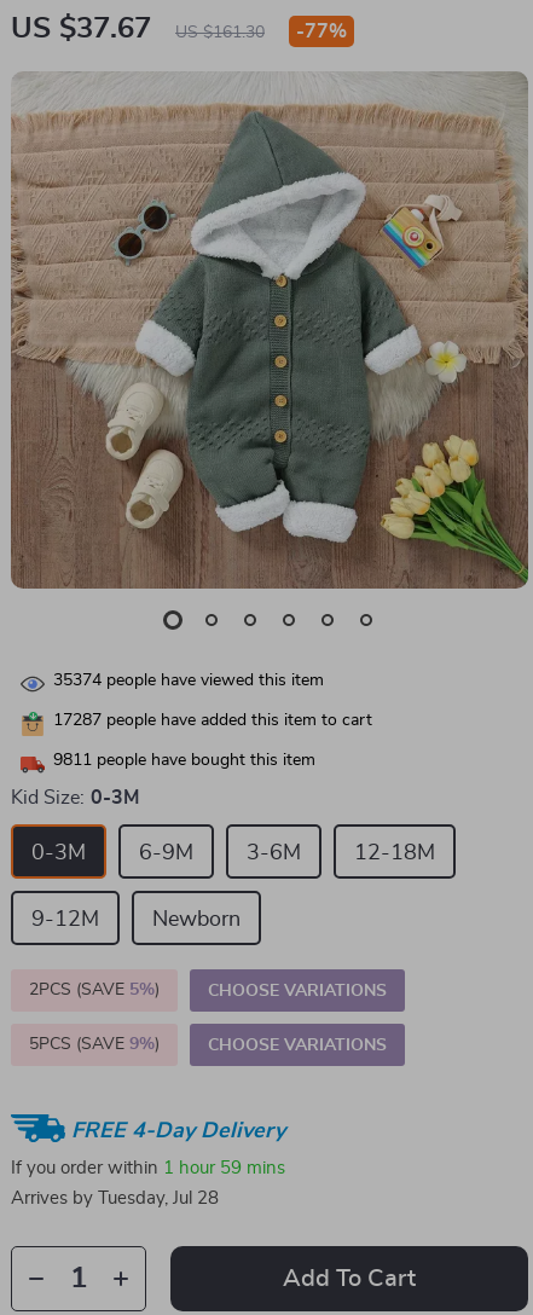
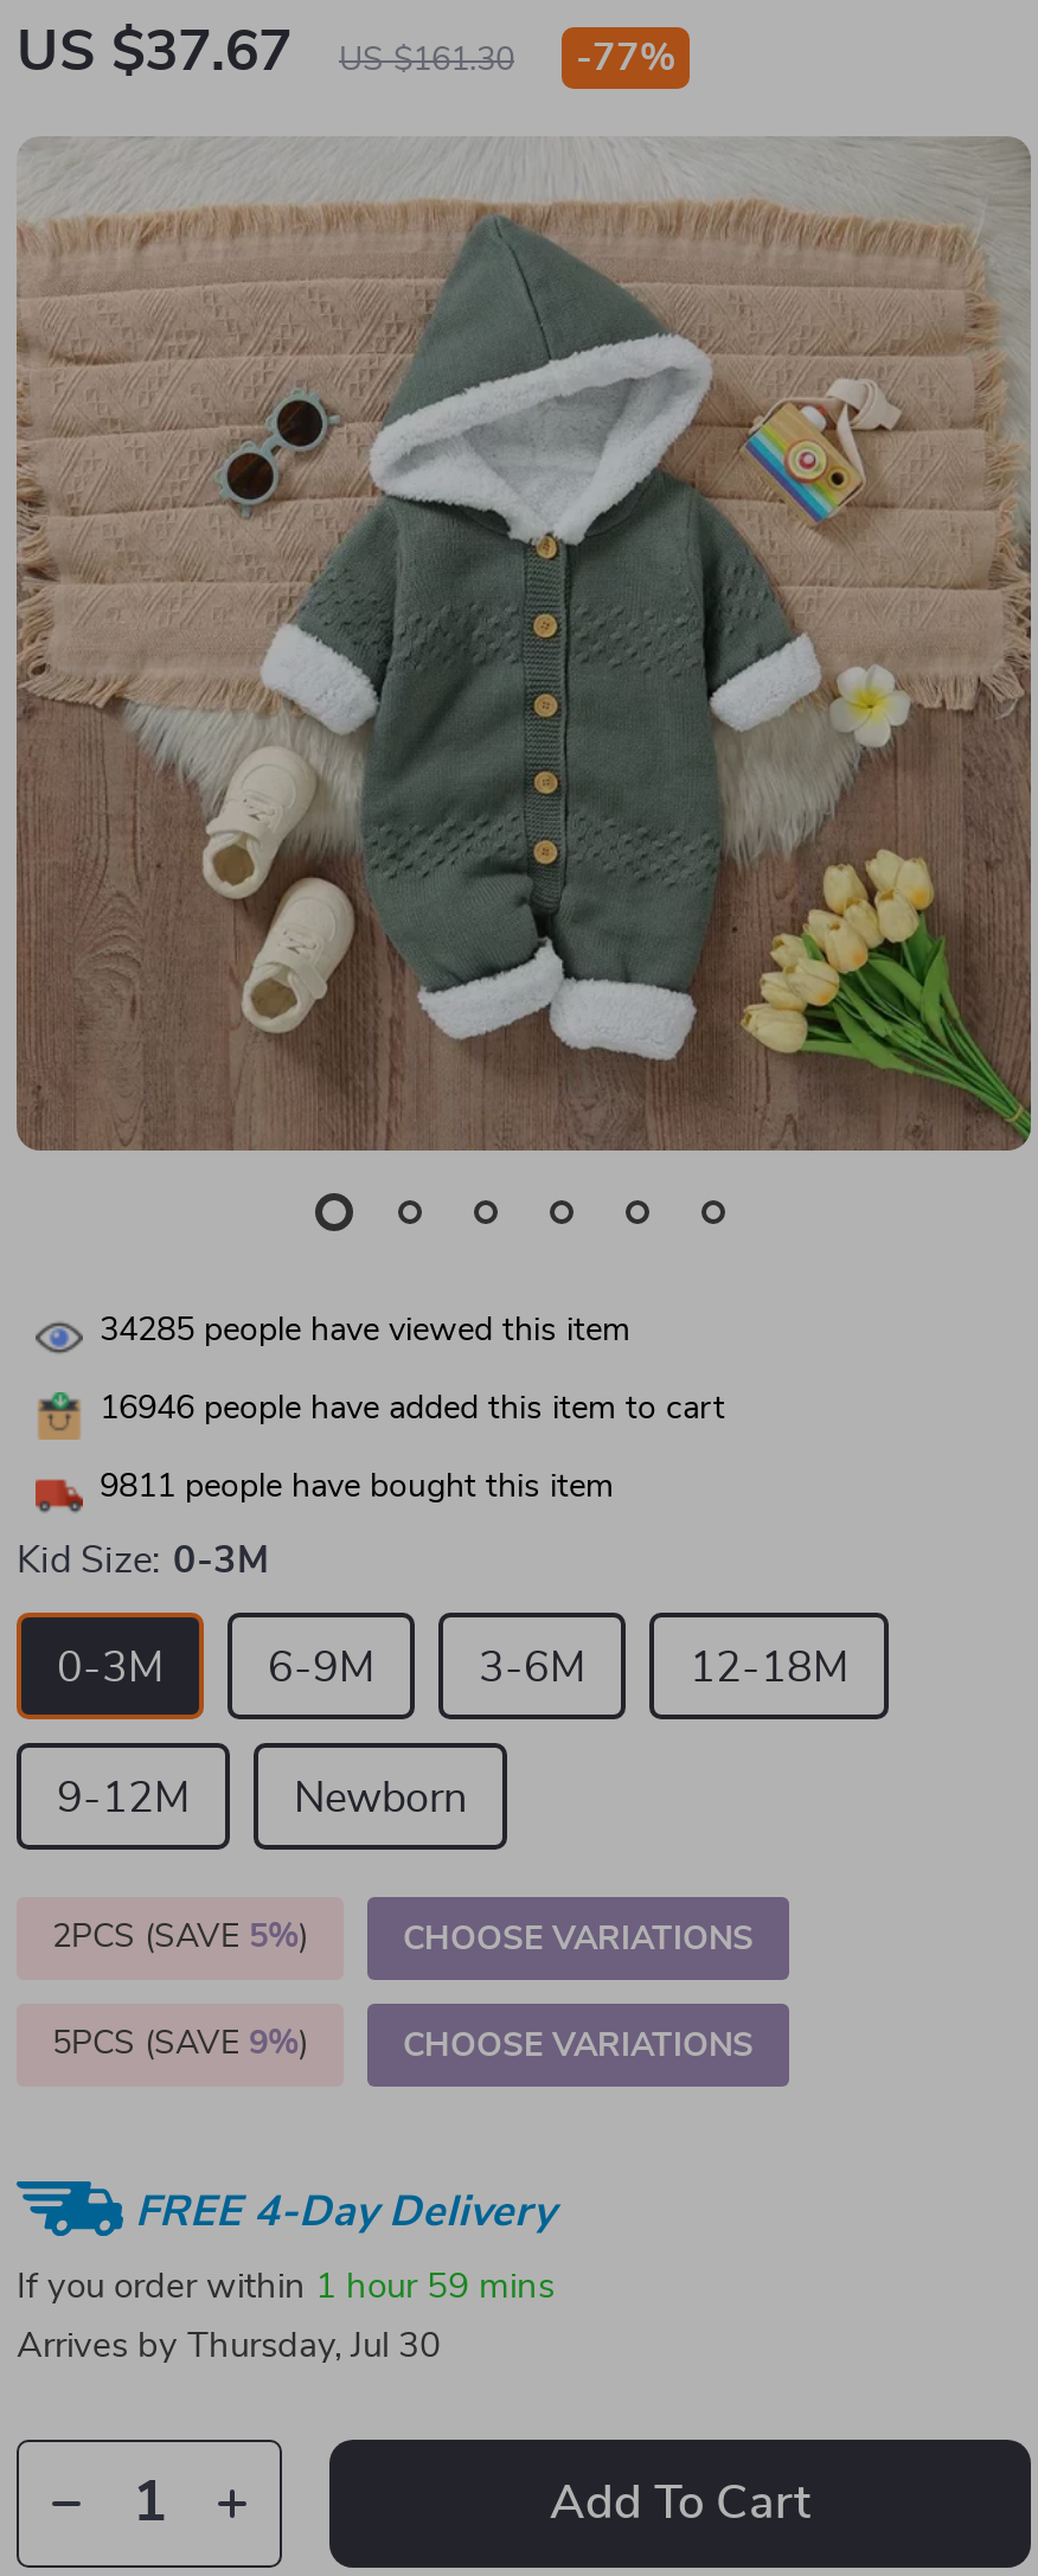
- 35374 people have viewed this item
+ 34285 people have viewed this item

- 17287 people have added this item to cart
+ 16946 people have added this item to cart

- Arrives by Tuesday, Jul 28
+ Arrives by Thursday, Jul 30
